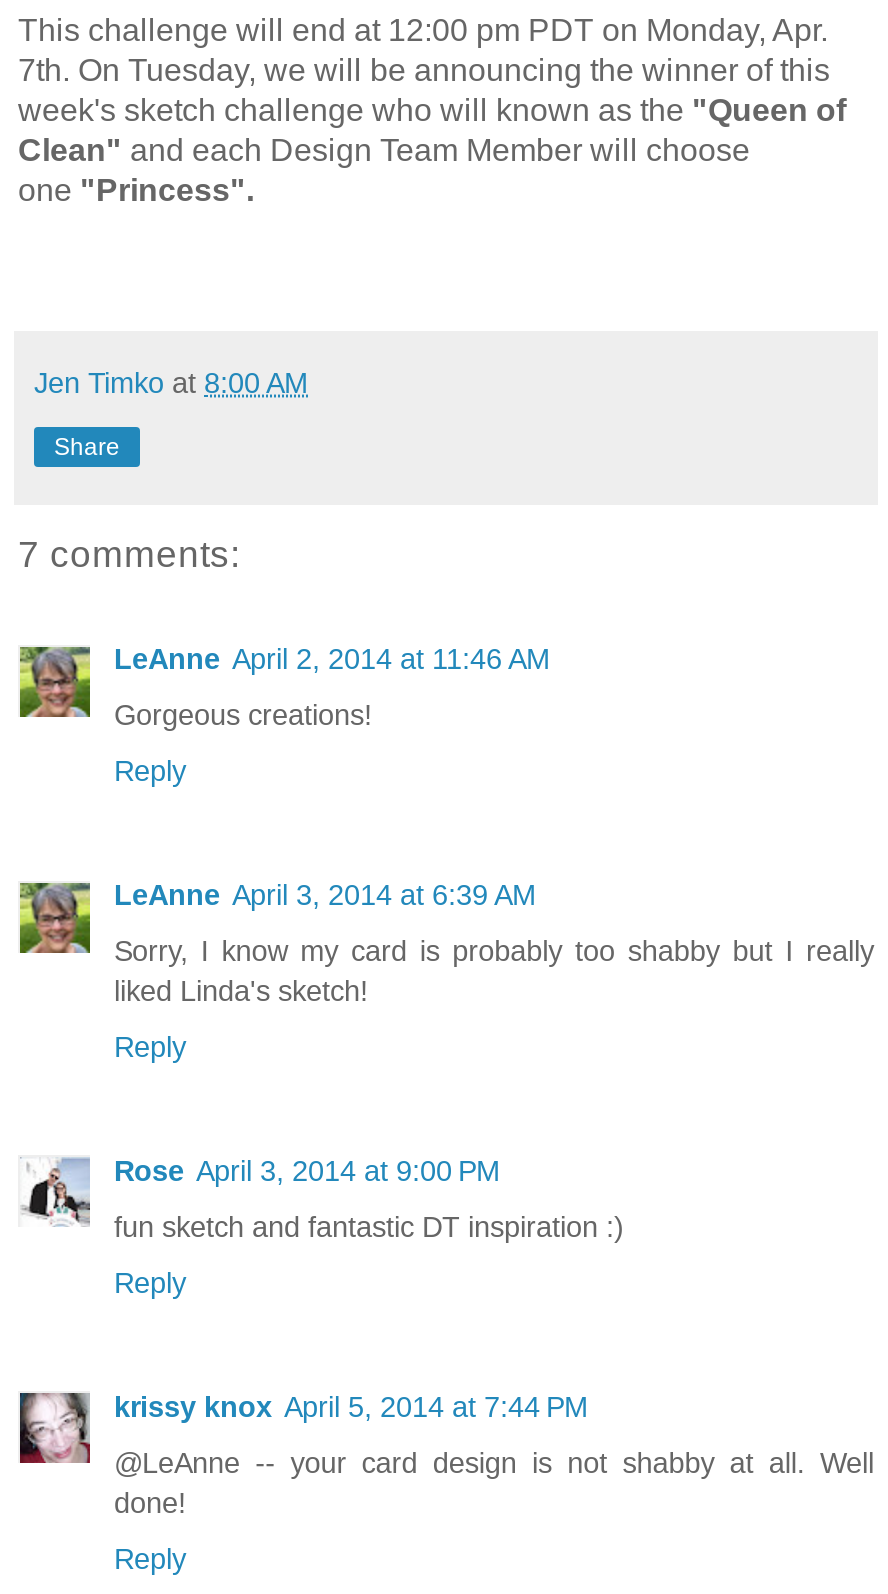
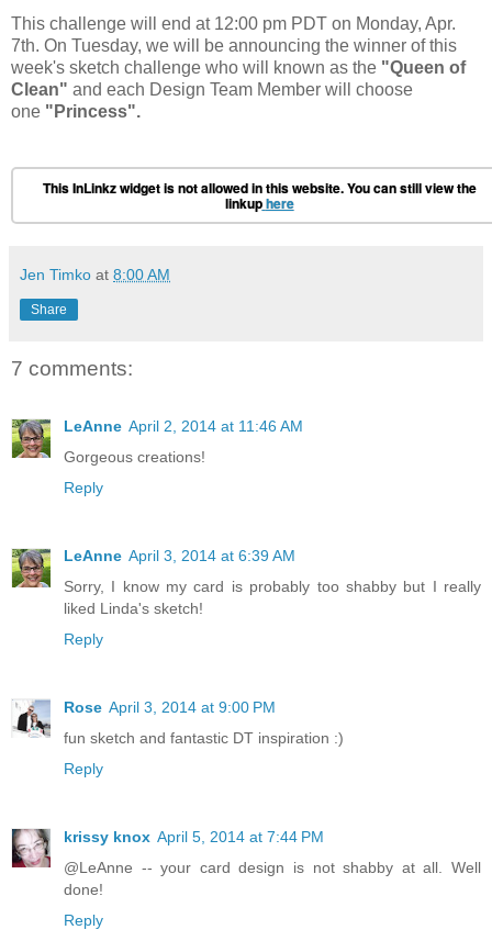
+ This InLinkz widget is not allowed in this website. You can still view the
+ linkup here
